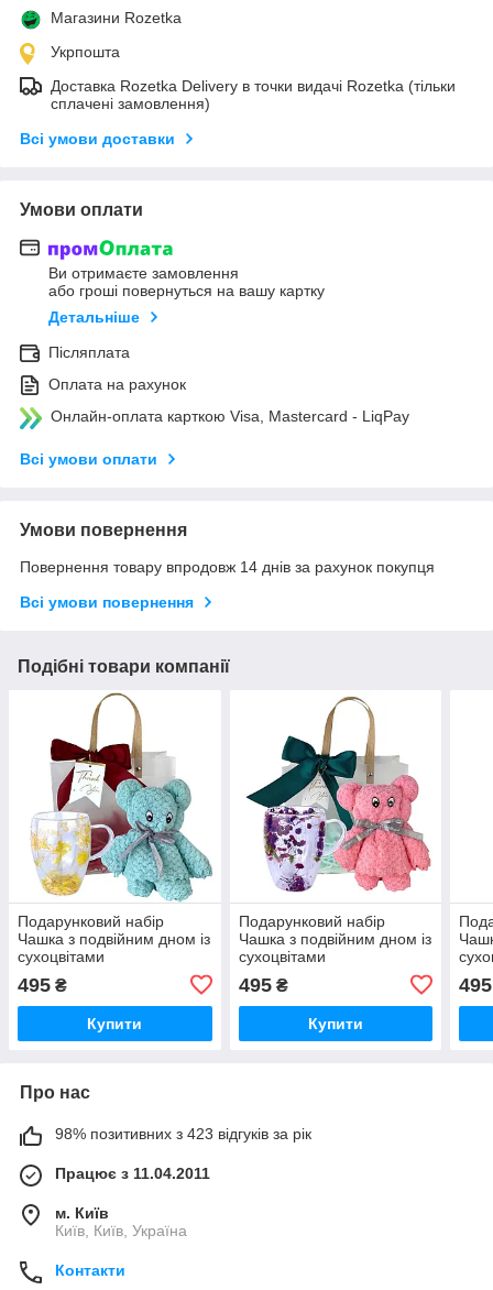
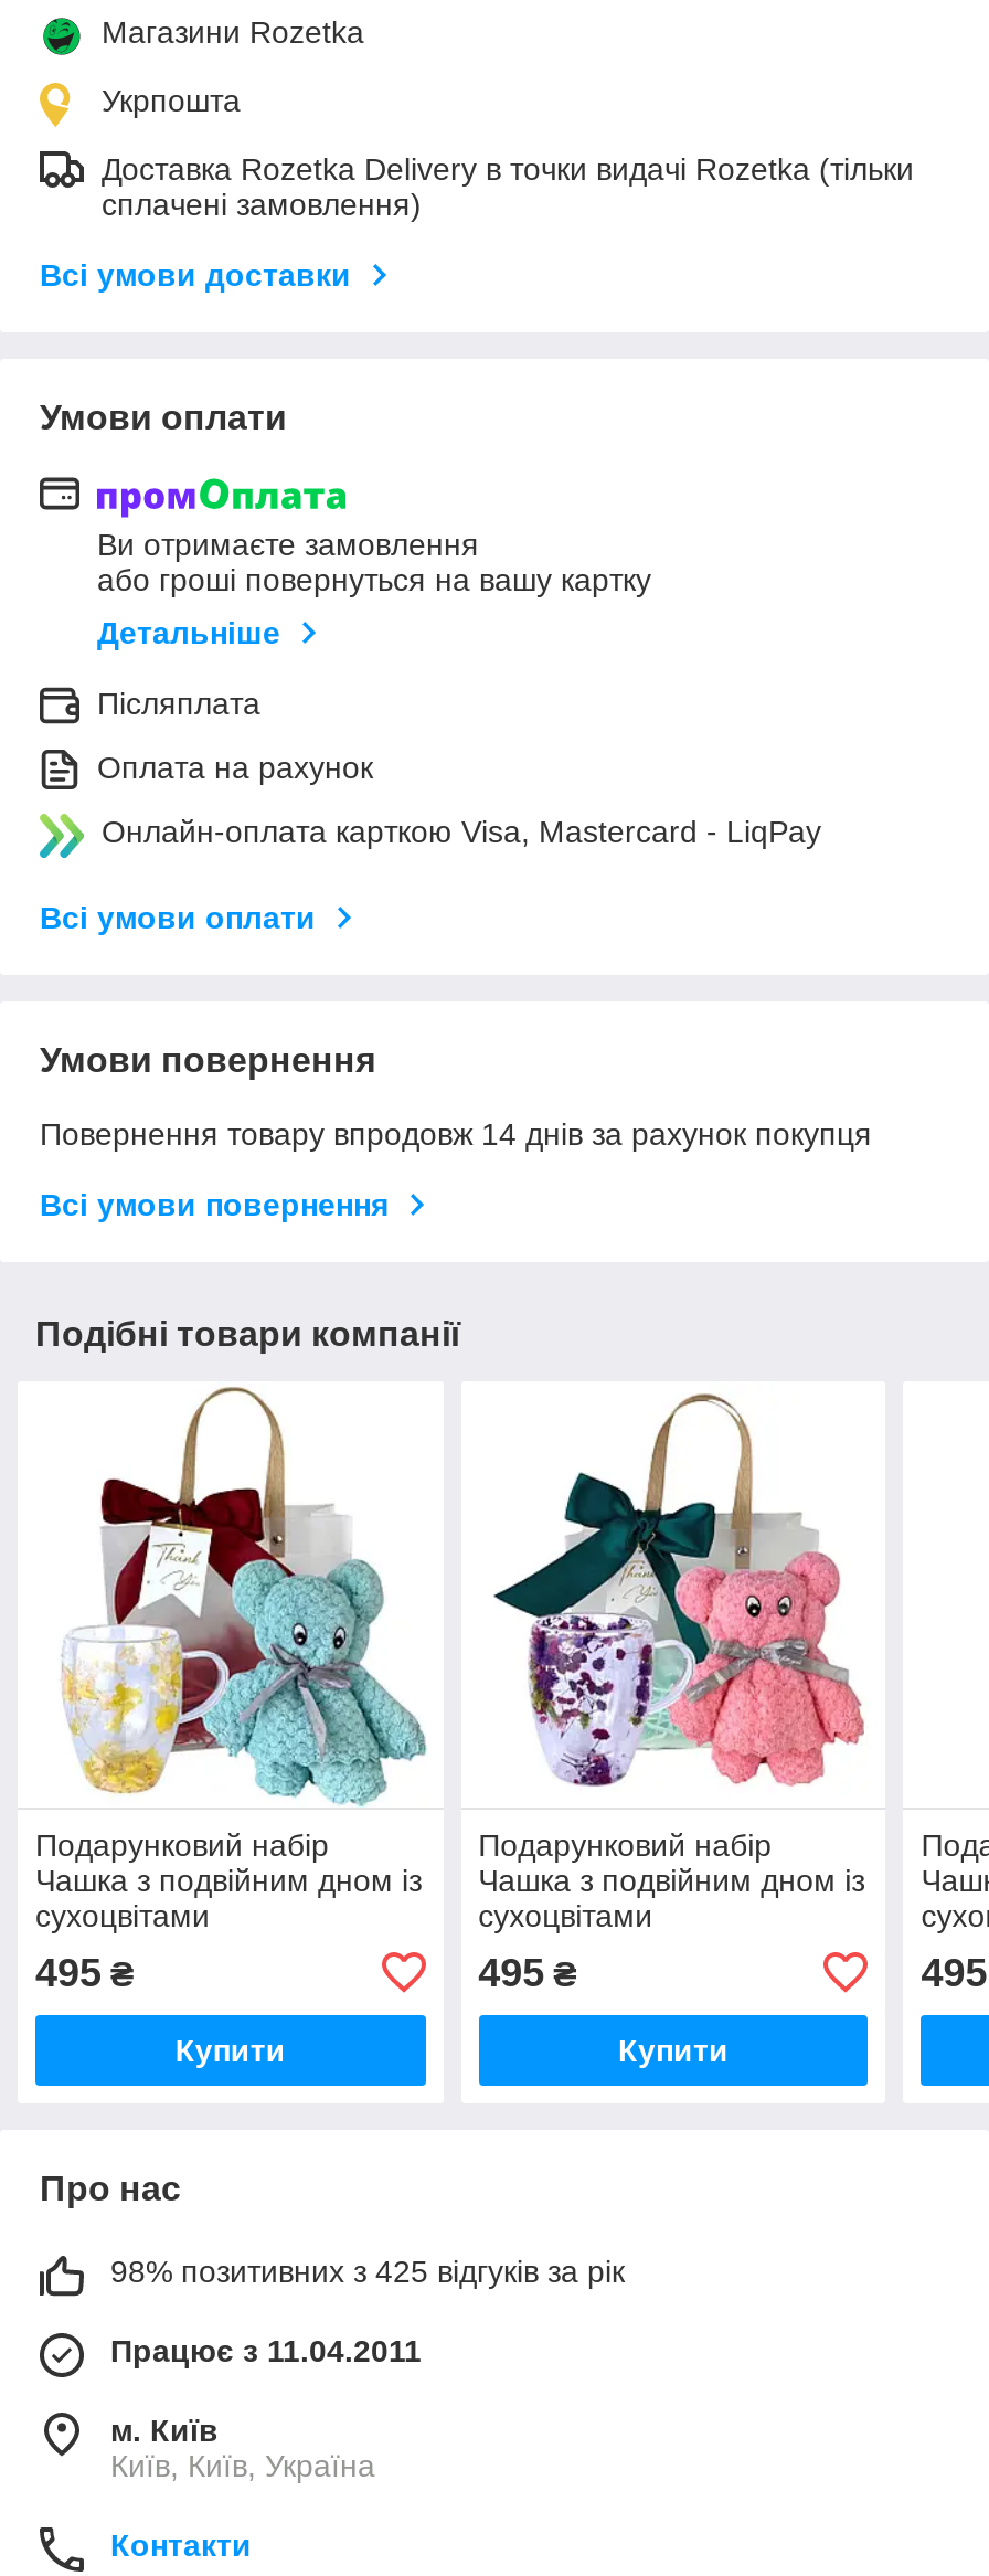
- 98% позитивних з 423 відгуків за рік
+ 98% позитивних з 425 відгуків за рік
